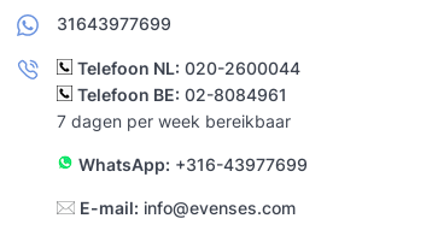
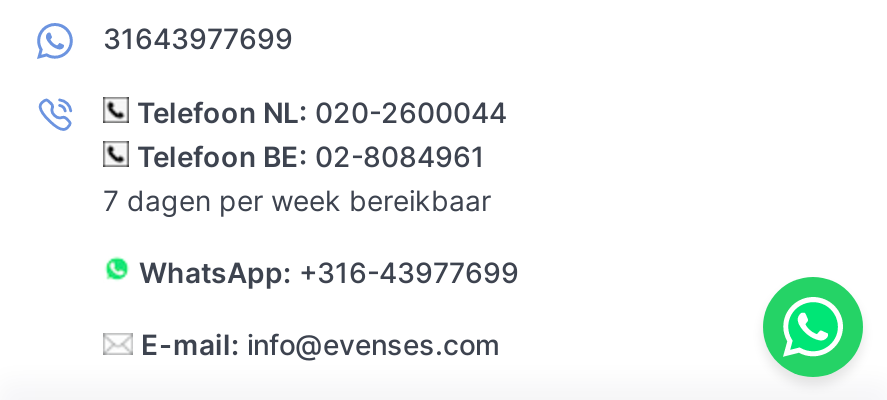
+ [image]
